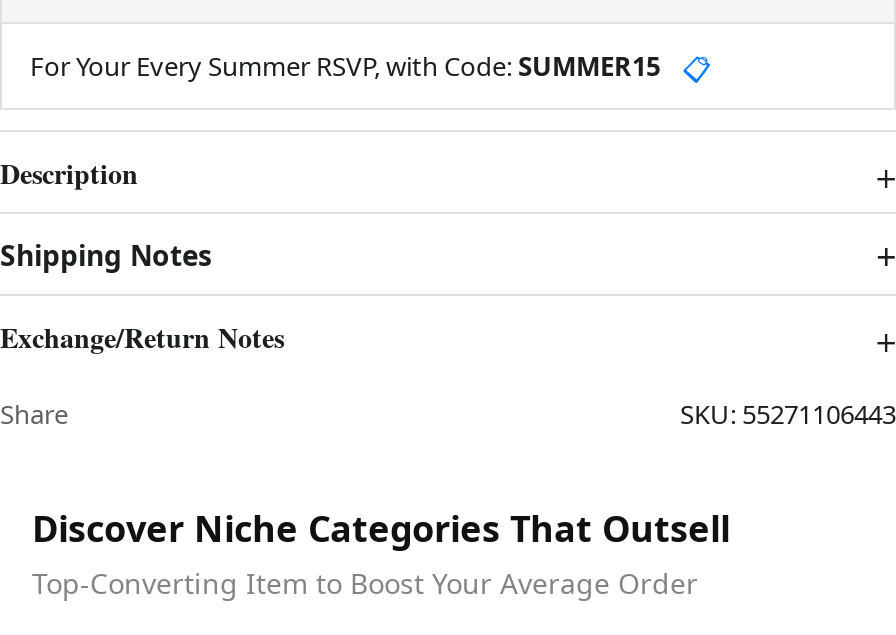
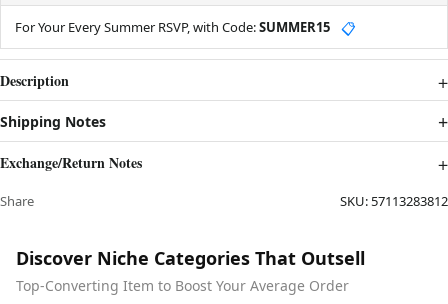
- SKU: 55271106443
+ SKU: 57113283812
